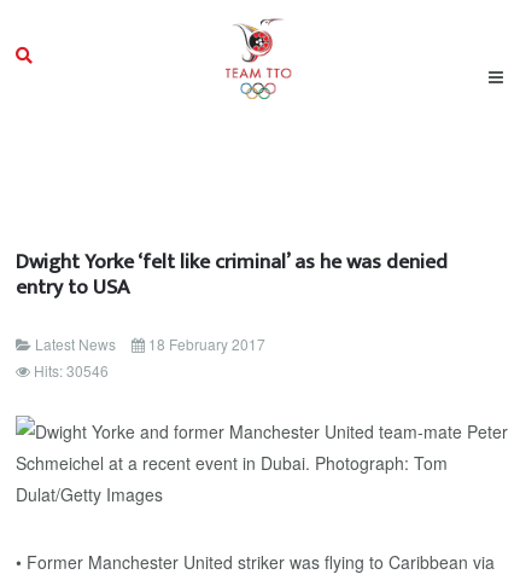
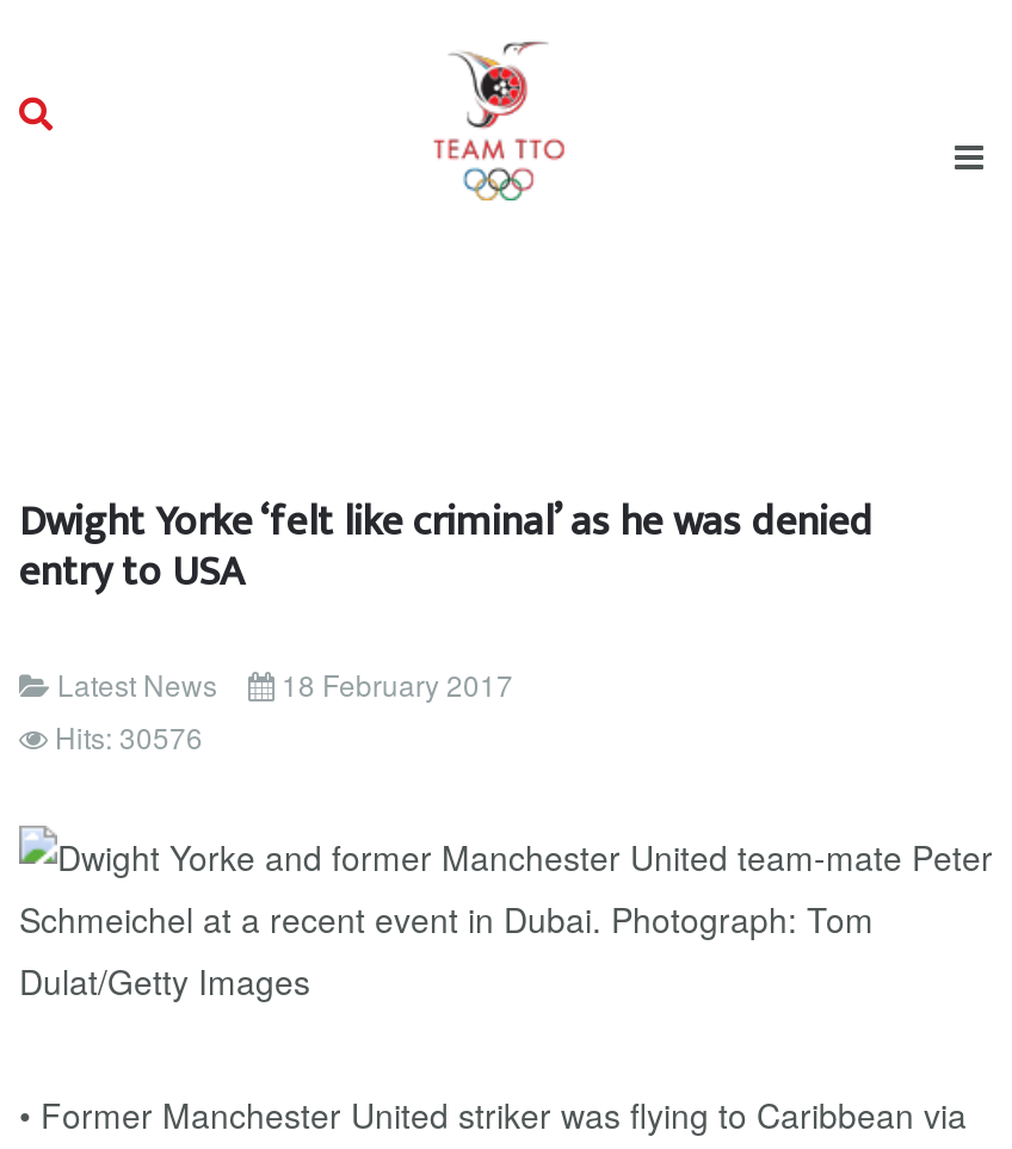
- Hits: 30546
+ Hits: 30576
